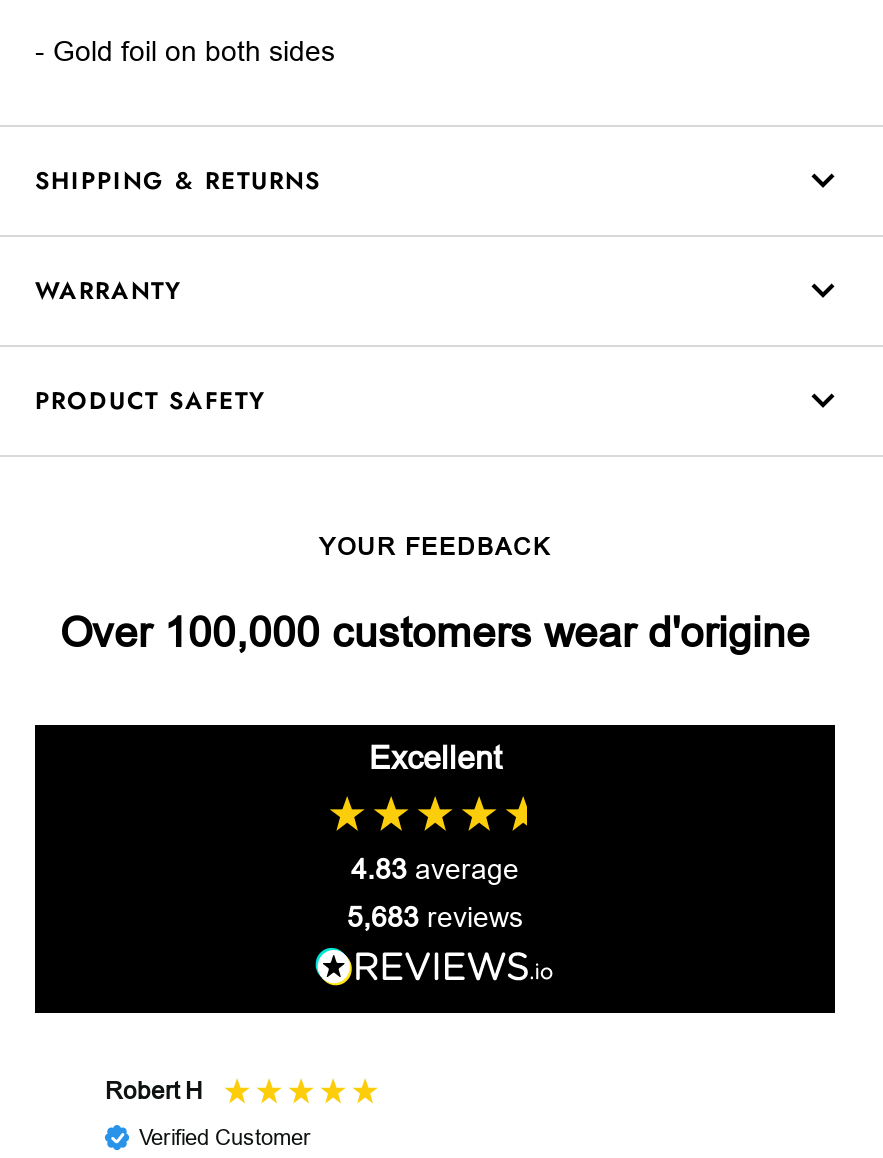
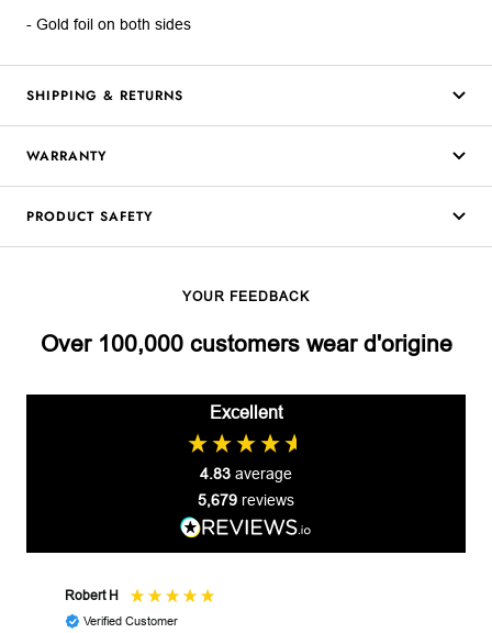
- 5,683 reviews
+ 5,679 reviews
